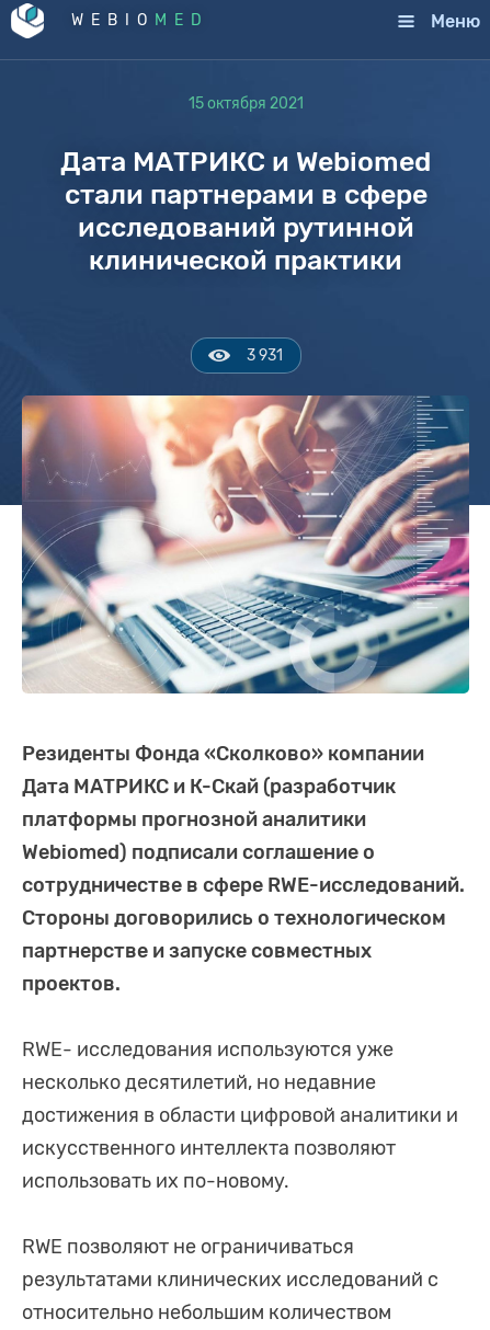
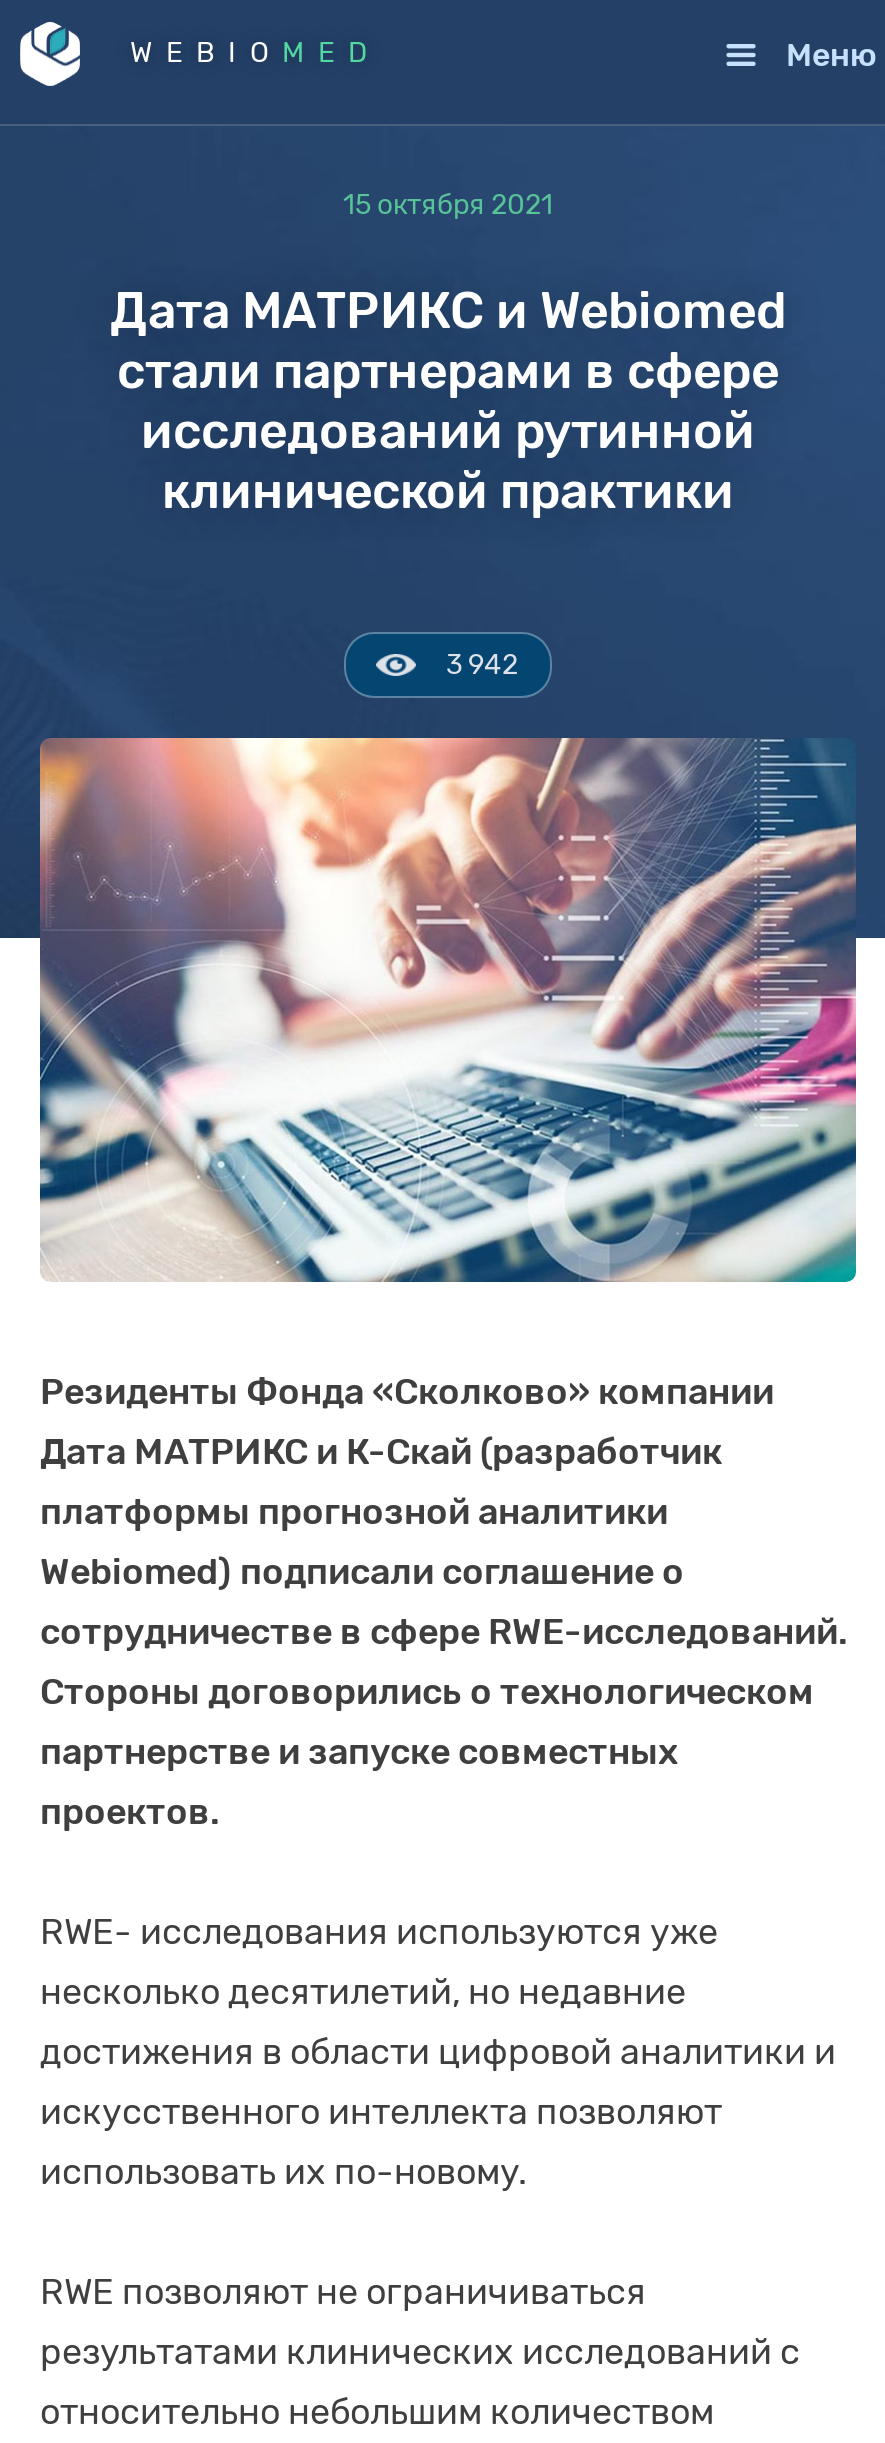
- 3 931
+ 3 942
